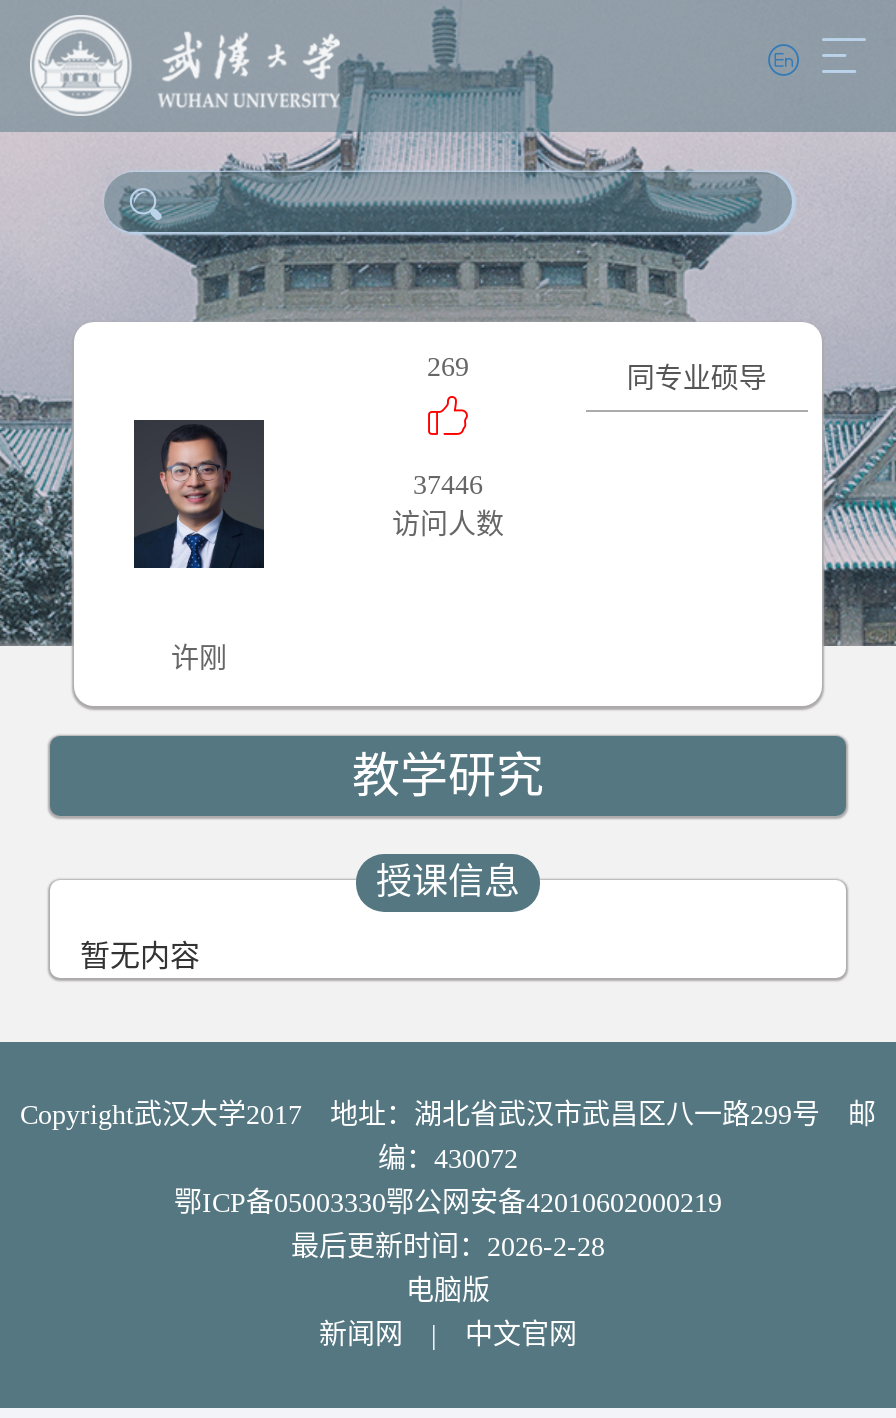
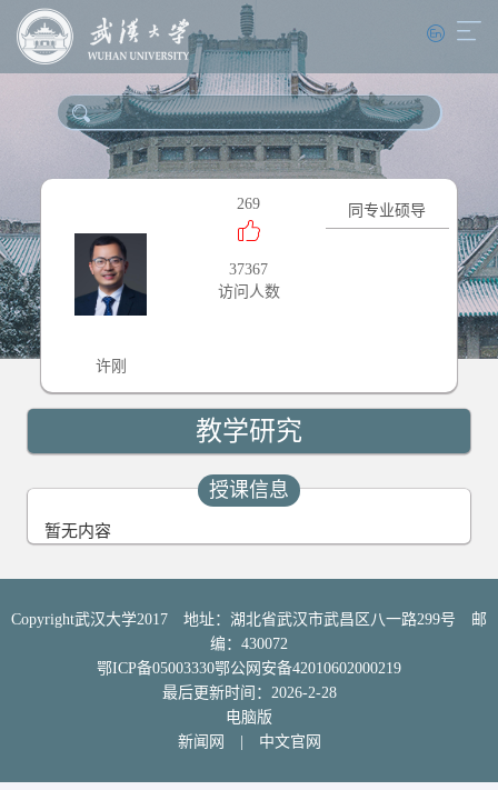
- 37446
+ 37367
